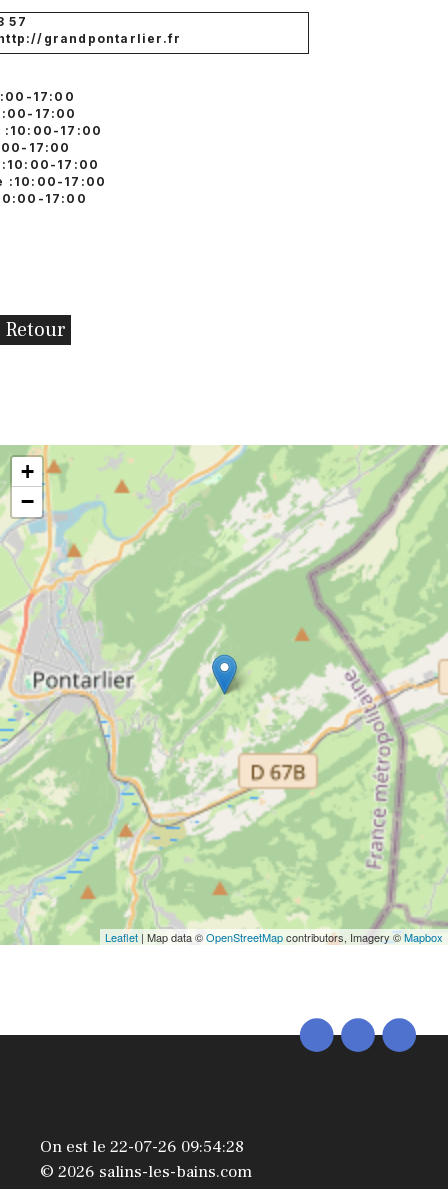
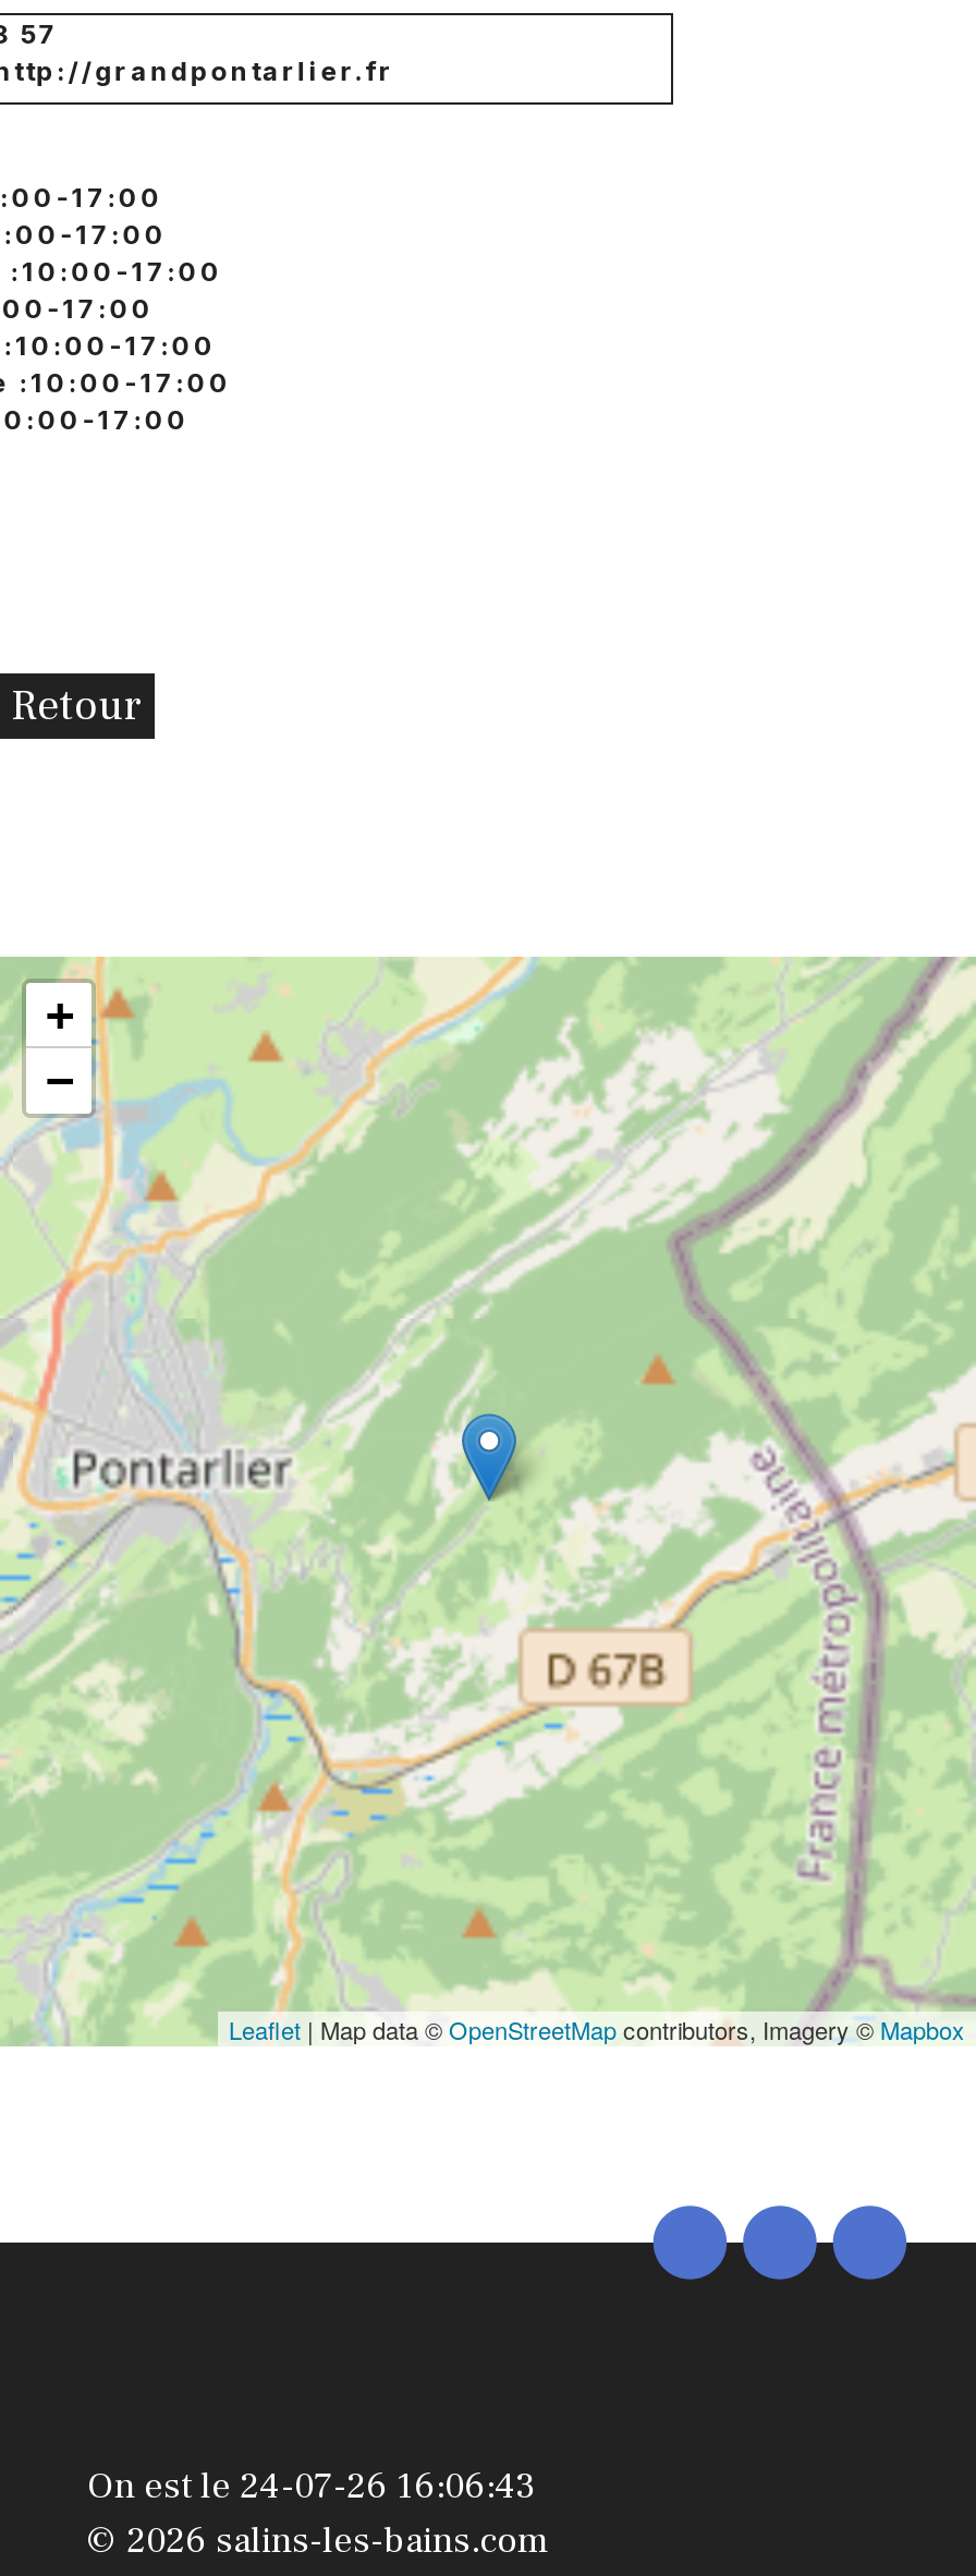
- On est le 22-07-26 09:54:28
+ On est le 24-07-26 16:06:43
